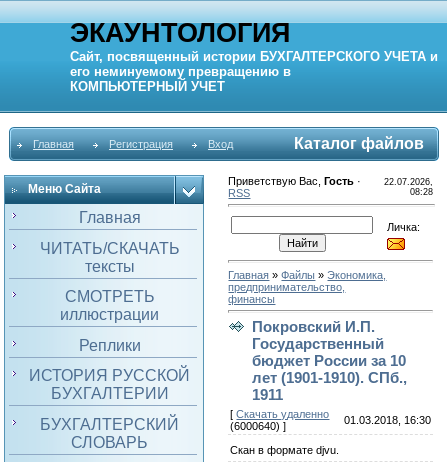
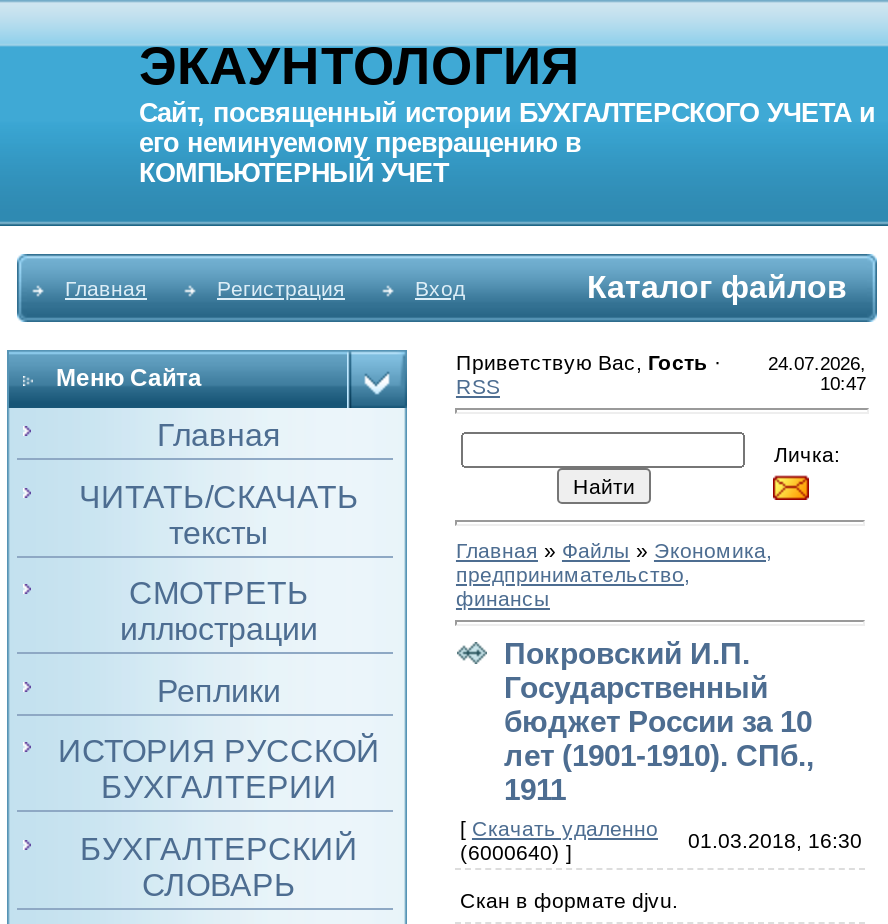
- 22.07.2026,
+ 24.07.2026,

- 08:28
+ 10:47
